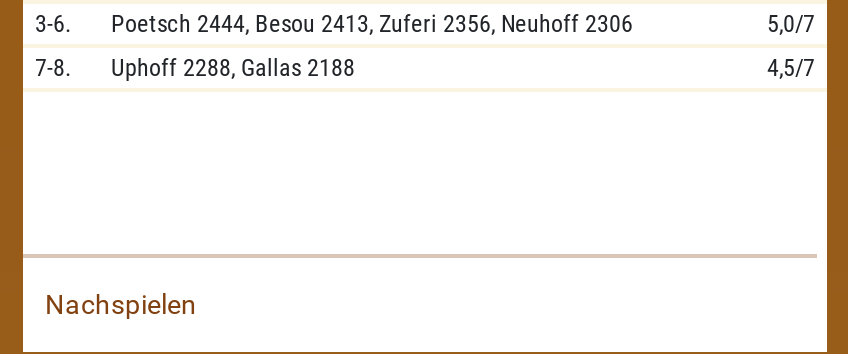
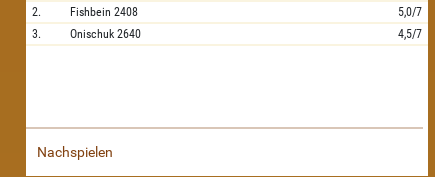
- 3-6.
- Poetsch 2444, Besou 2413, Zuferi 2356, Neuhoff 2306
+ 2.
+ Fishbein 2408

- 7-8.
- Uphoff 2288, Gallas 2188
+ 3.
+ Onischuk 2640
